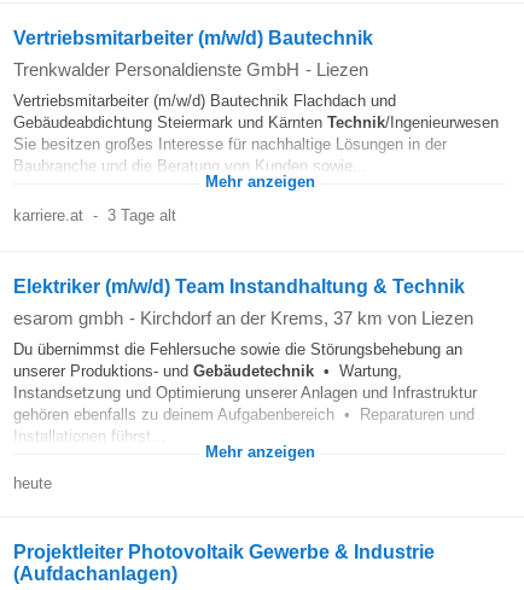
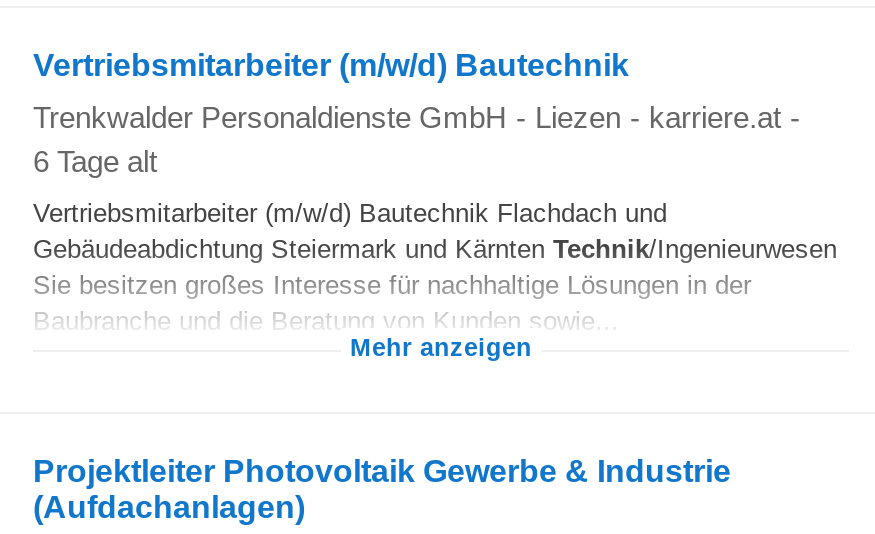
- Trenkwalder Personaldienste GmbH - Liezen
+ Trenkwalder Personaldienste GmbH - Liezen - karriere.at -
+ 6 Tage alt

moved down: Vertriebsmitarbeiter (m/w/d) Bautechnik Flachdach und | Gebäudeabdichtung Steiermark und Kärnten Technik/Ingenieurwesen | Sie besitzen großes Interesse für nachhaltige Lösungen in der | Baubranche und die Beratung von Kunden sowie... | Mehr anzeigen

- karriere.at - 3 Tage alt

- Elektriker (m/w/d) Team Instandhaltung & Technik
- esarom gmbh - Kirchdorf an der Krems, 37 km von Liezen
- Du übernimmst die Fehlersuche sowie die Störungsbehebung an
- unserer Produktions- und Gebäudetechnik • Wartung,
- Instandsetzung und Optimierung unserer Anlagen und Infrastruktur
- gehören ebenfalls zu deinem Aufgabenbereich • Reparaturen und
- Installationen führst...
- Mehr anzeigen
- heute
